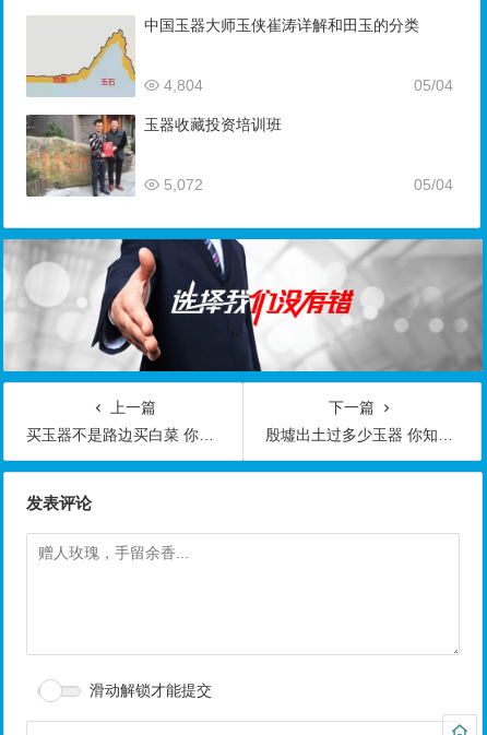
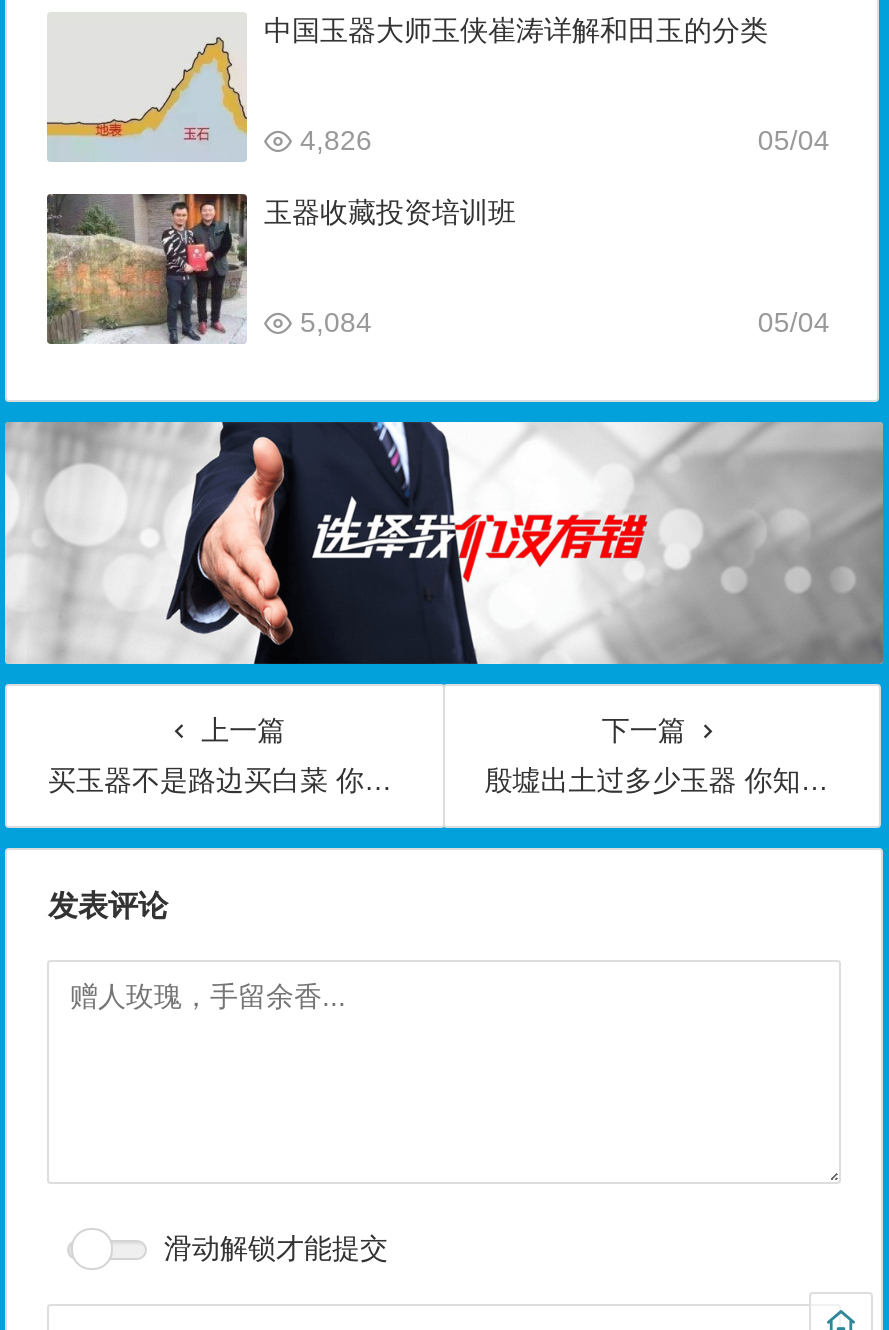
- 4,804
+ 4,826

- 5,072
+ 5,084
